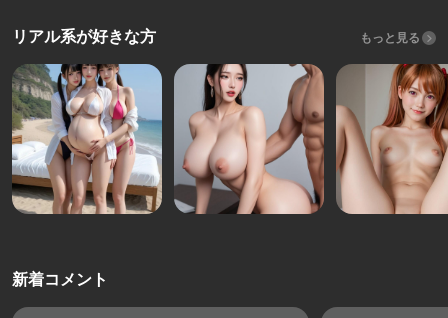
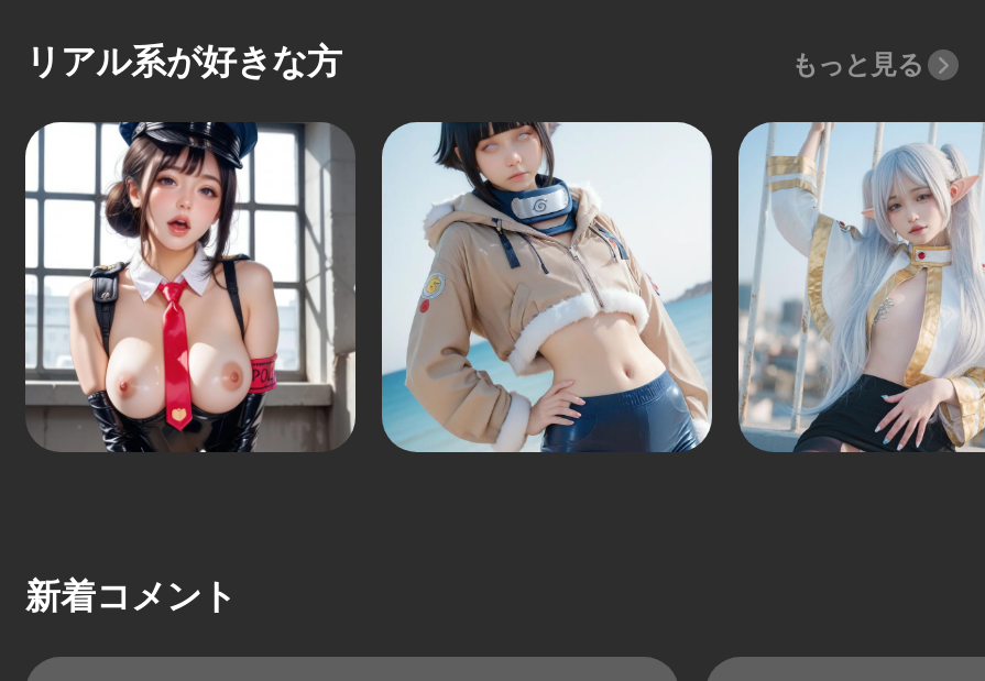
- [image]
+ [image]

- [image]
+ [image]

- [image]
+ [image]
